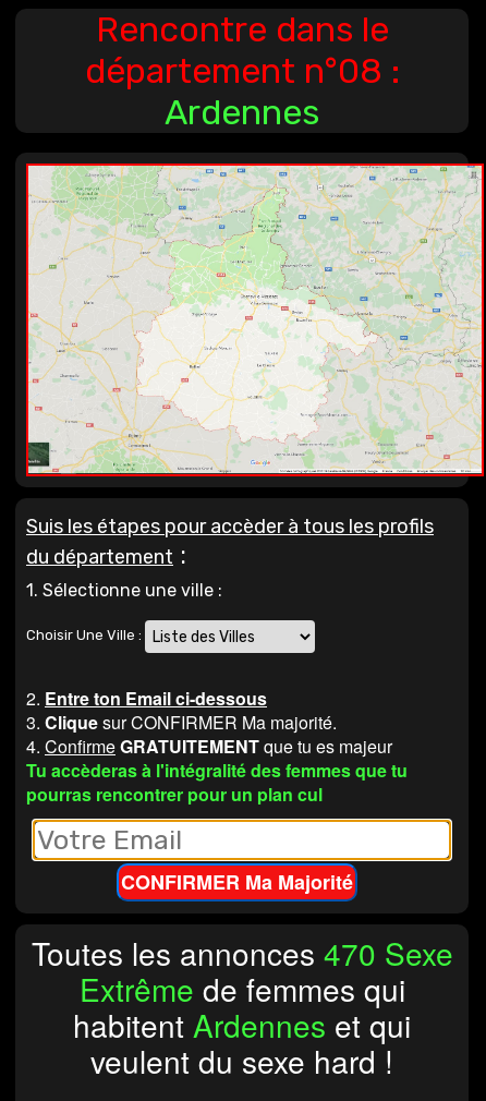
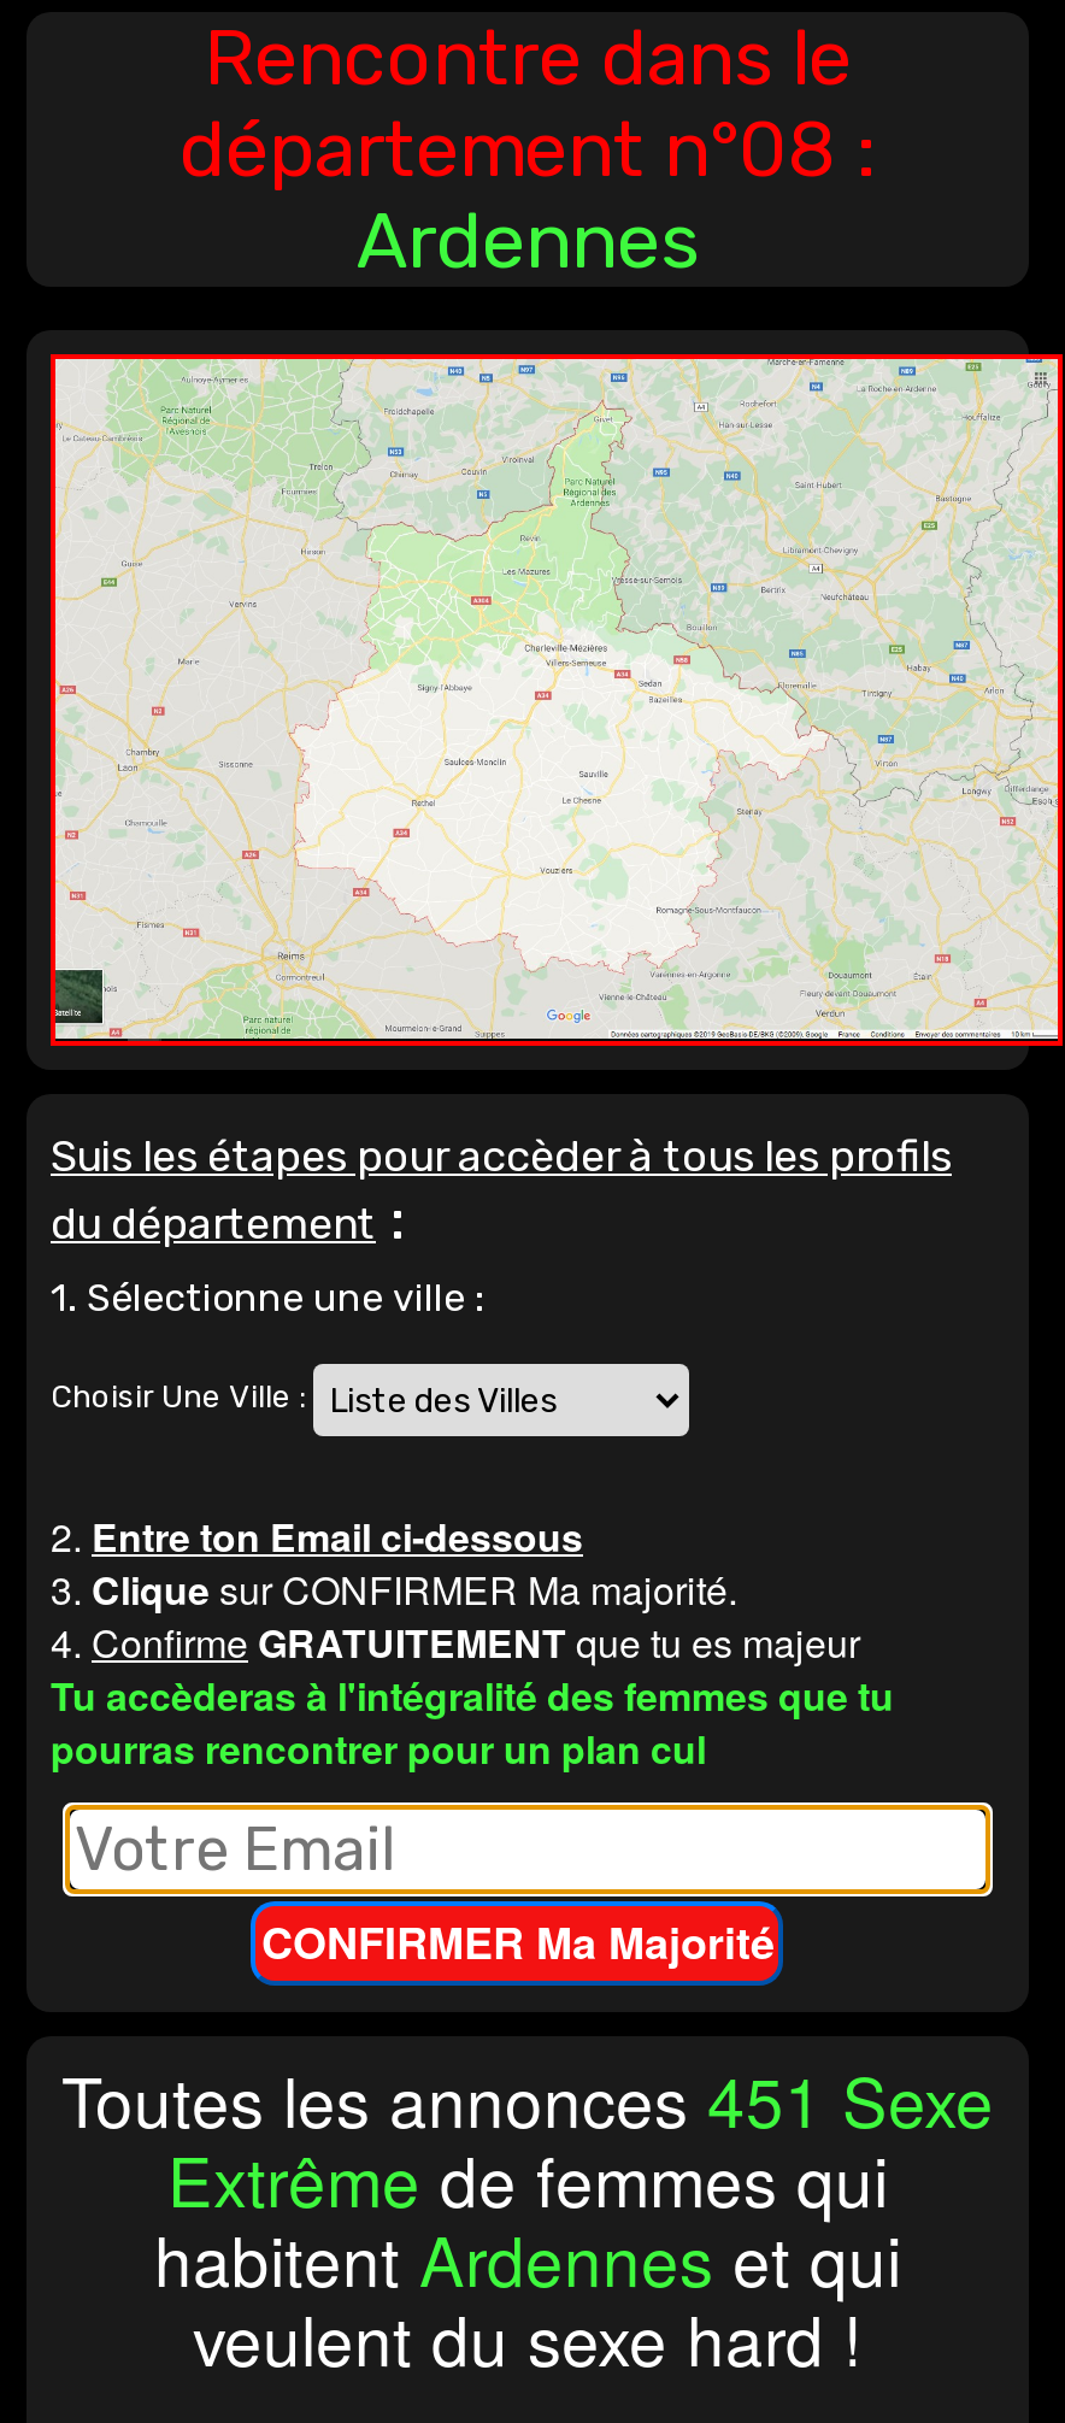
- Toutes les annonces 470 Sexe
+ Toutes les annonces 451 Sexe
